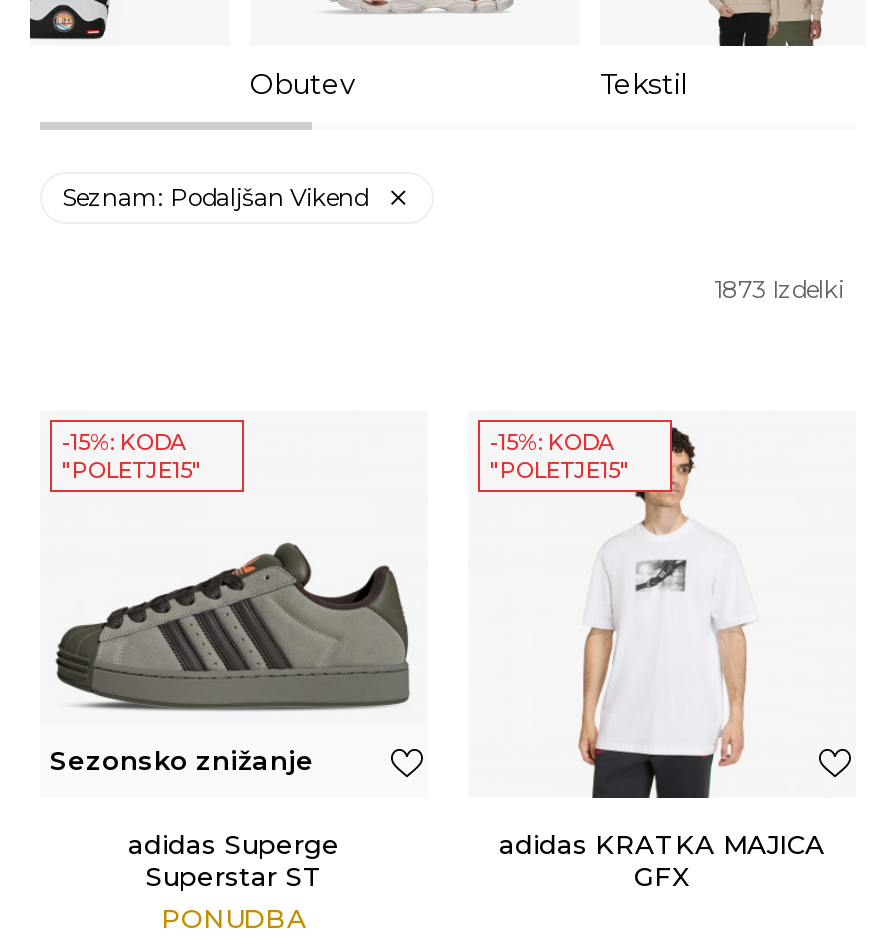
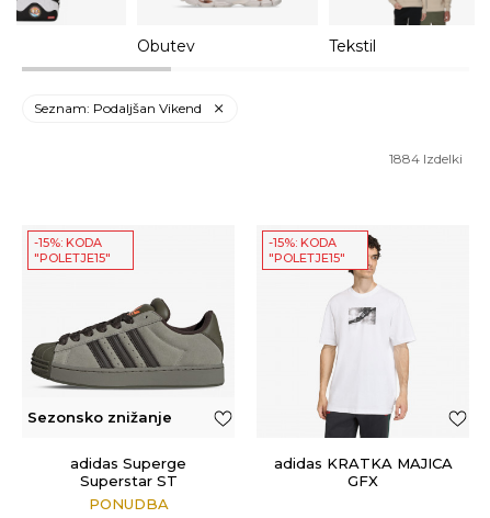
- 1873 Izdelki
+ 1884 Izdelki
